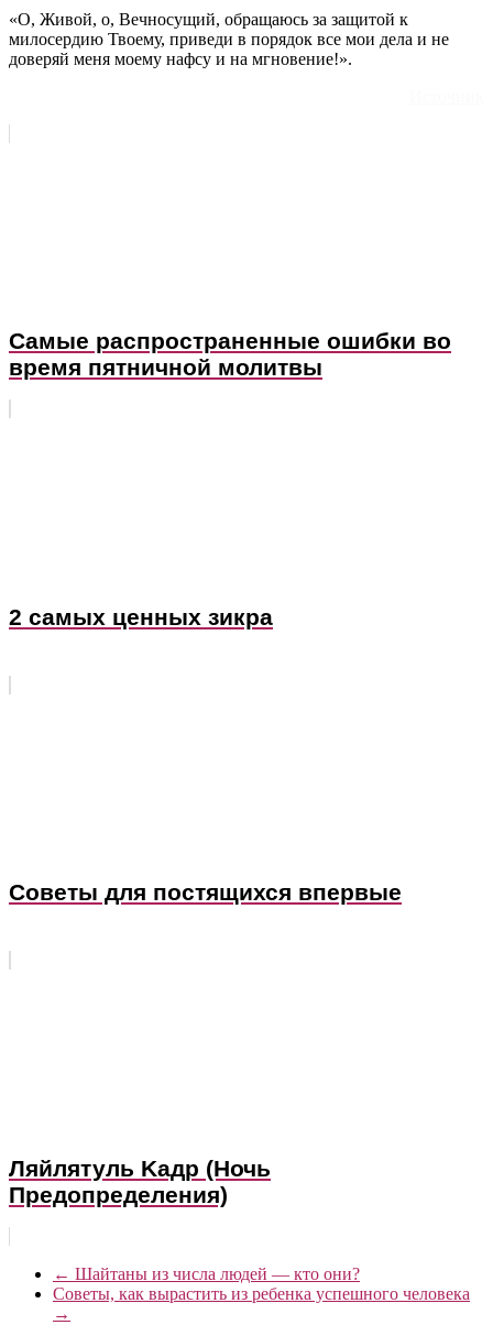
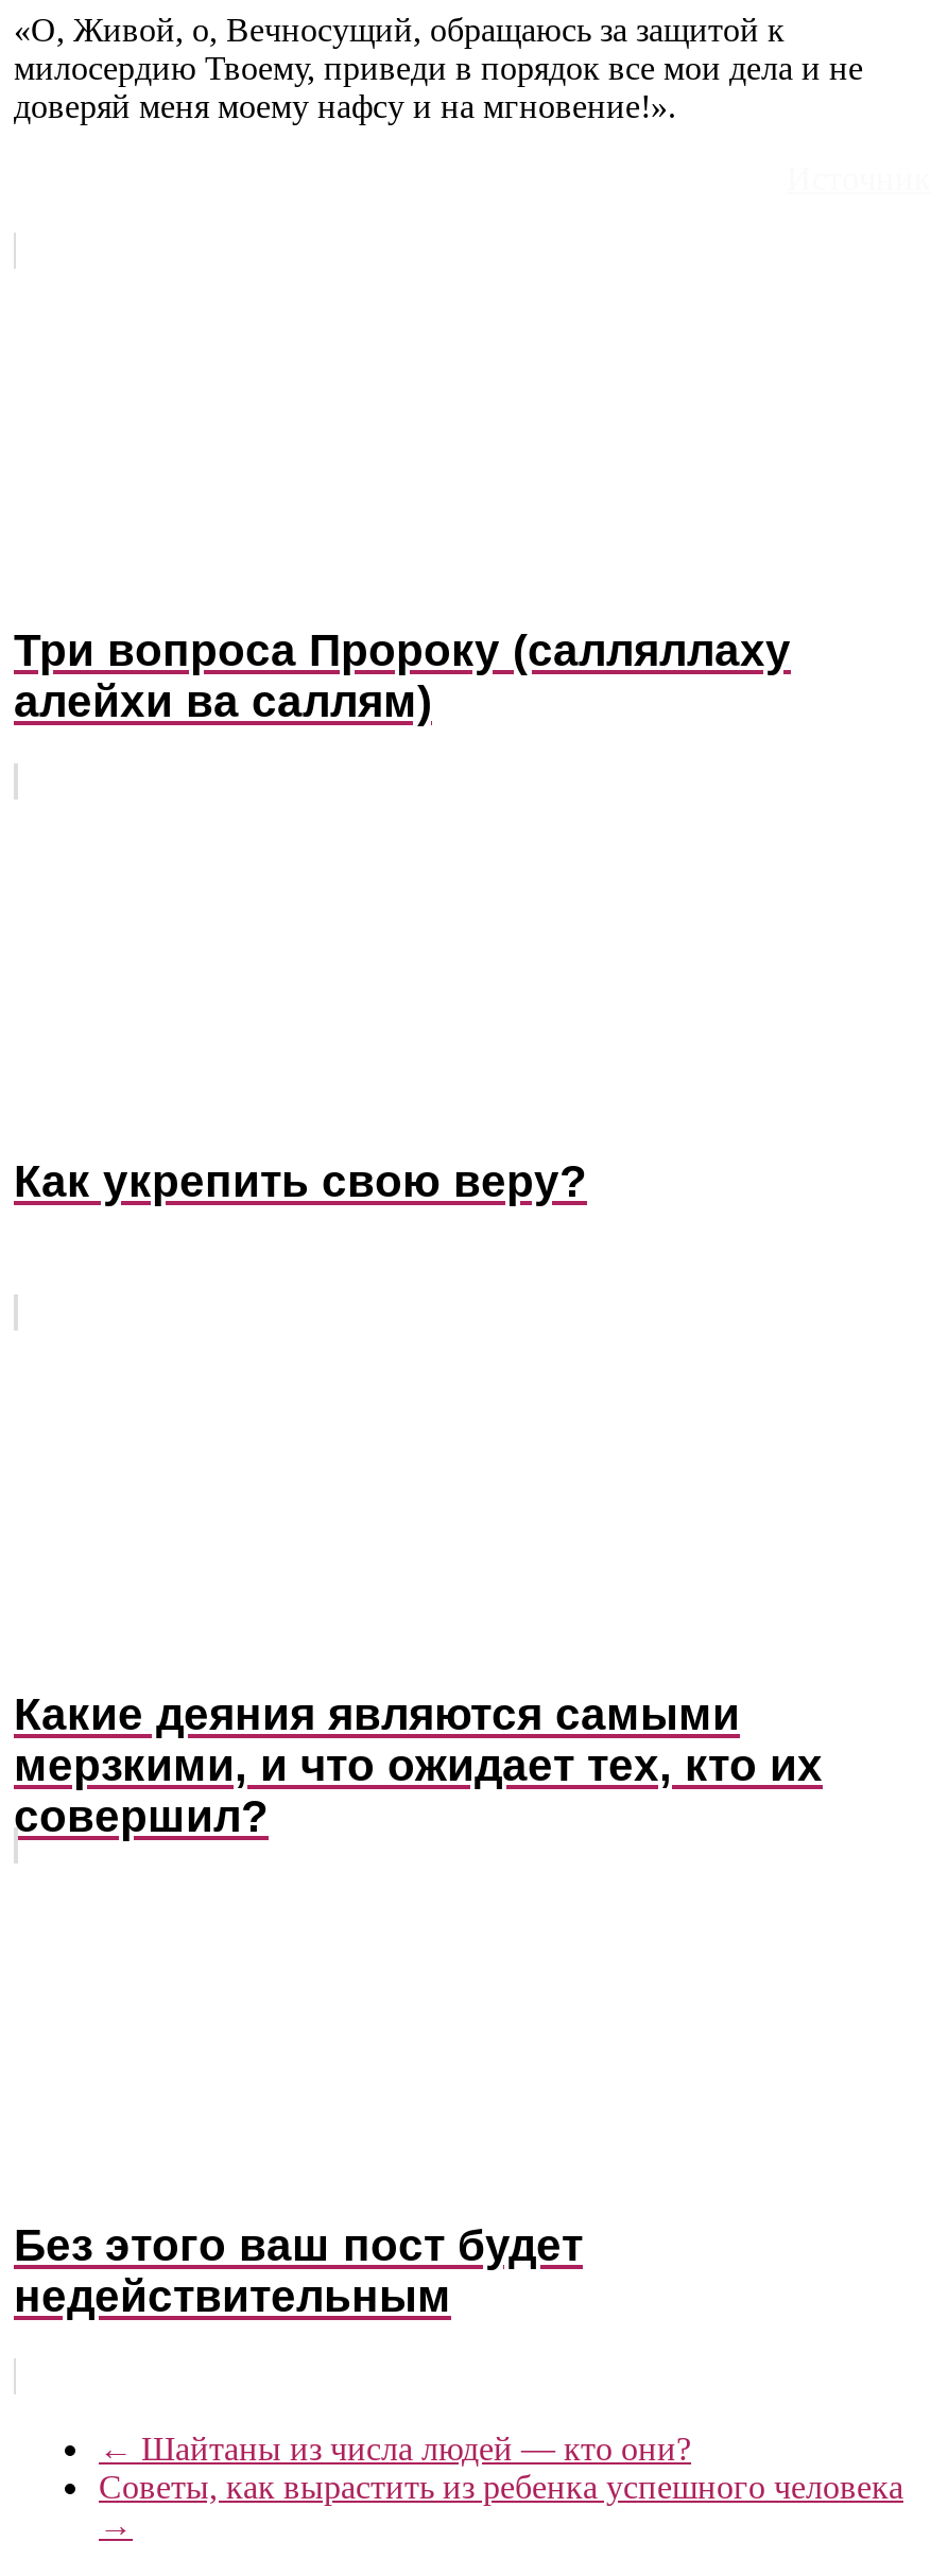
- Самые распространенные ошибки во
- время пятничной молитвы
+ Три вопроса Пророку (салляллаху
+ алейхи ва саллям)

- 2 самых ценных зикра
+ Как укрепить свою веру?

- Советы для постящихся впервые
+ Какие деяния являются самыми
+ мерзкими, и что ожидает тех, кто их
+ совершил?

- Ляйлятуль Kадр (Ночь
- Предопределения)
+ Без этого ваш пост будет
+ недействительным
